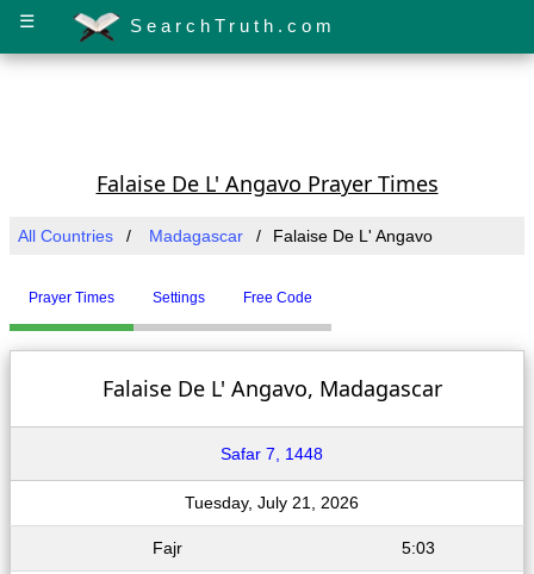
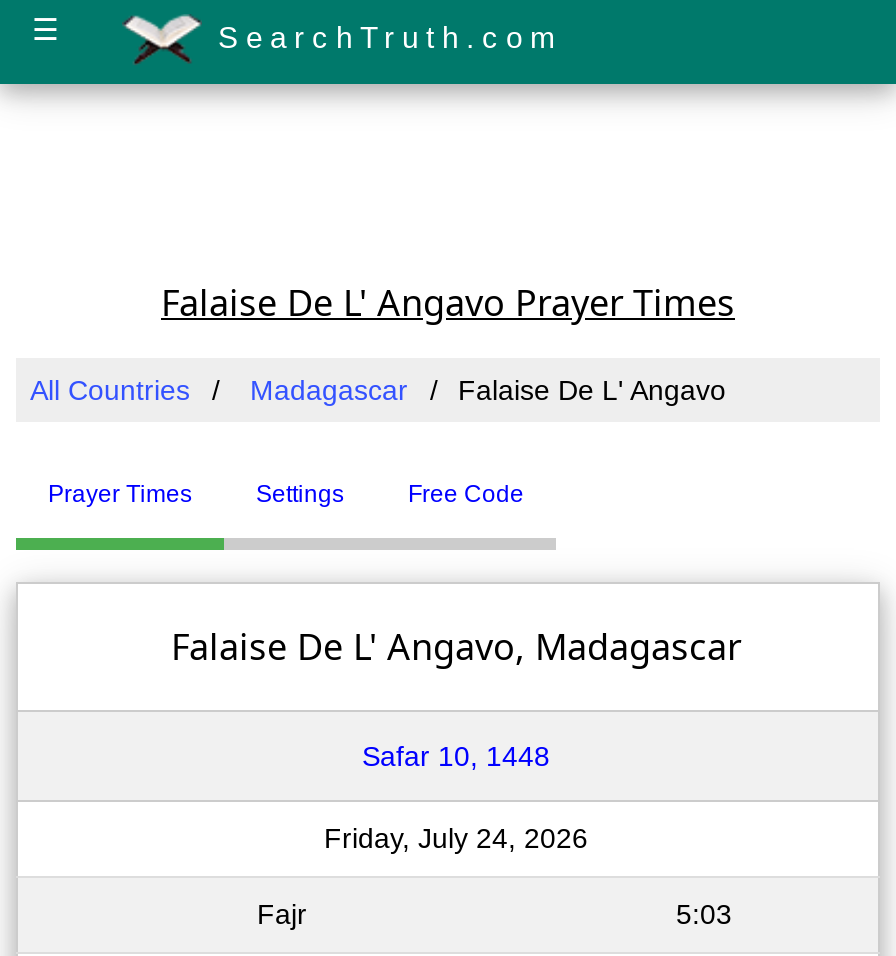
- Safar 7, 1448
+ Safar 10, 1448

- Tuesday, July 21, 2026
+ Friday, July 24, 2026
